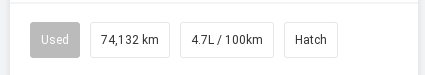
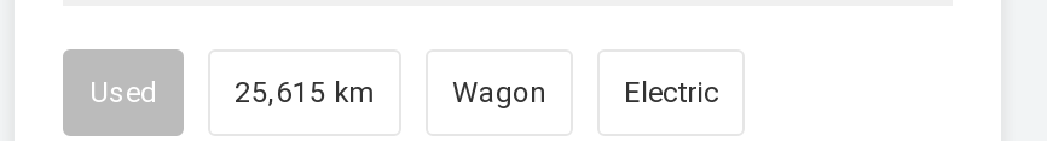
- 74,132 km
- 4.7L / 100km
- Hatch
+ 25,615 km
+ Wagon
+ Electric
